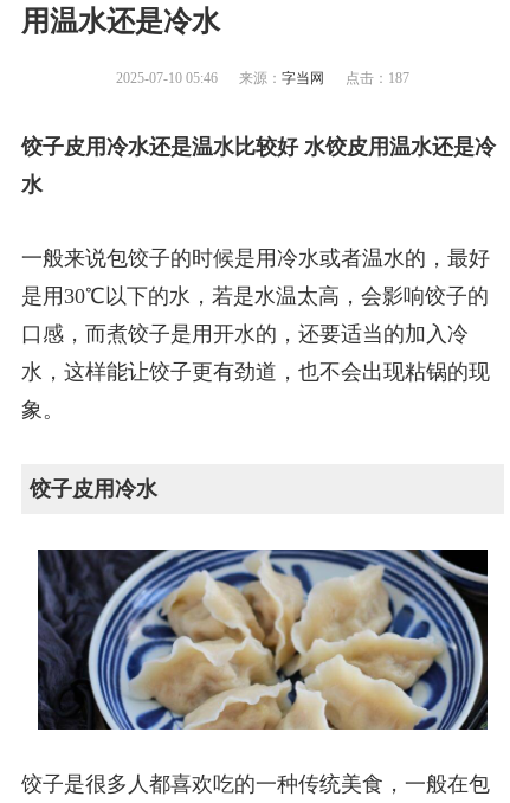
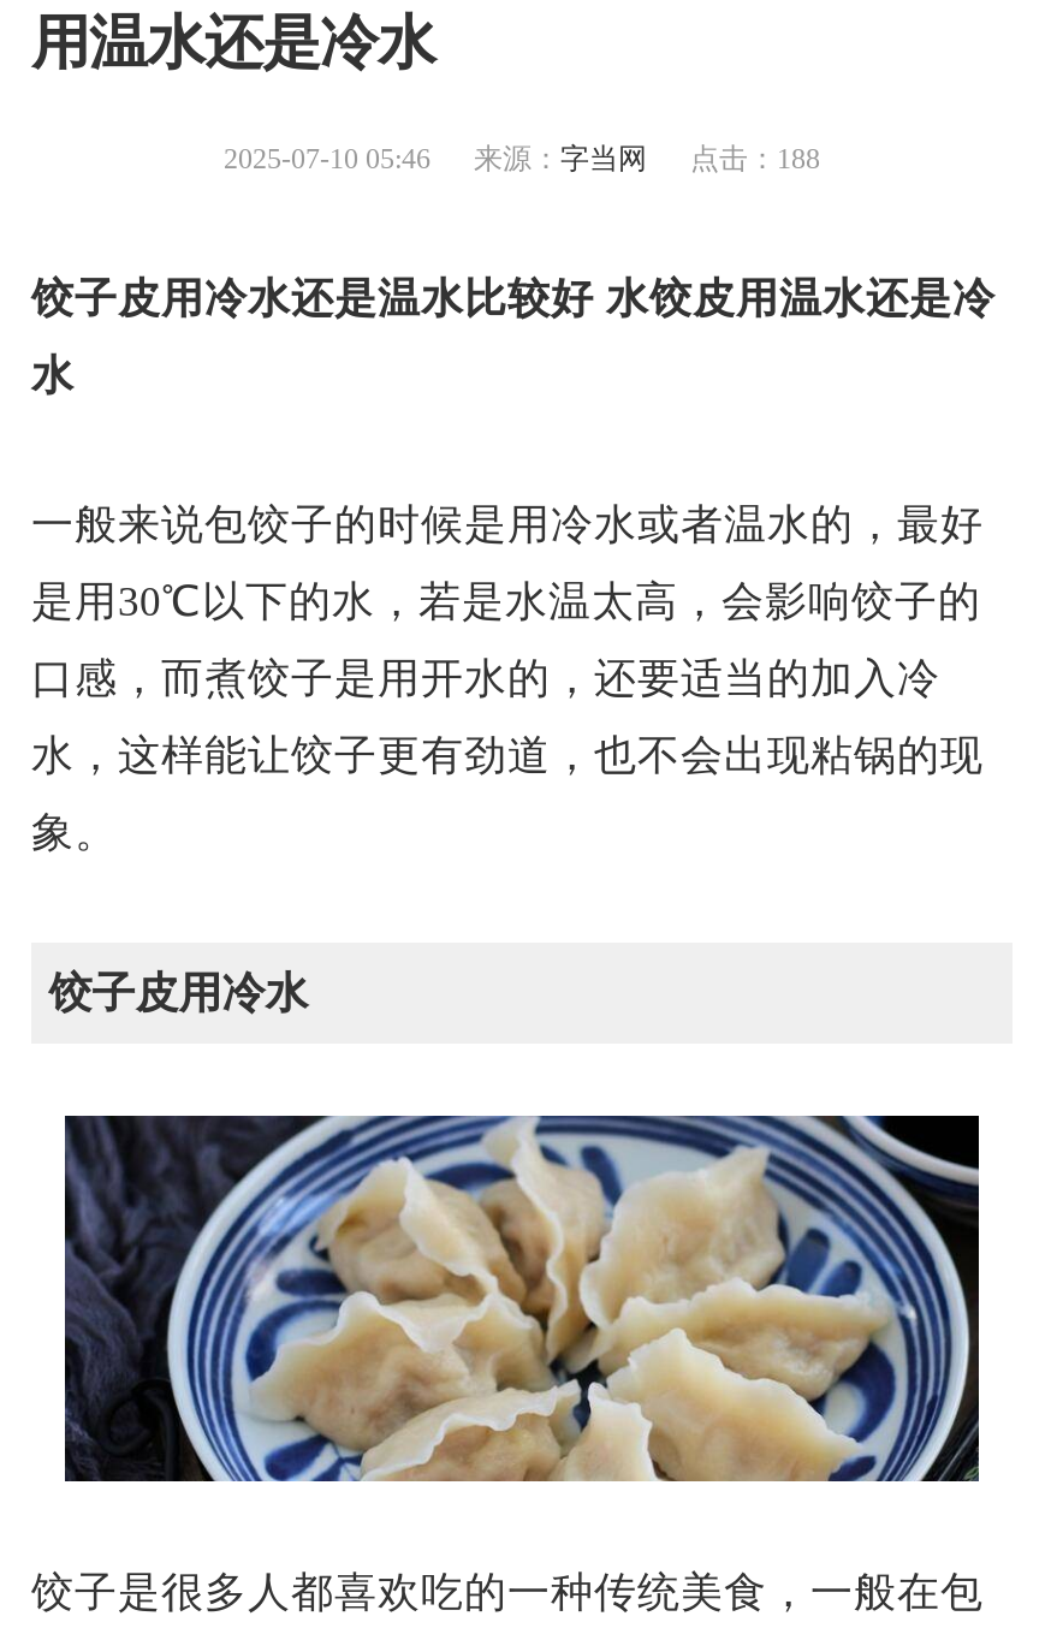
- 2025-07-10 05:46 来源：字当网 点击：187
+ 2025-07-10 05:46 来源：字当网 点击：188
